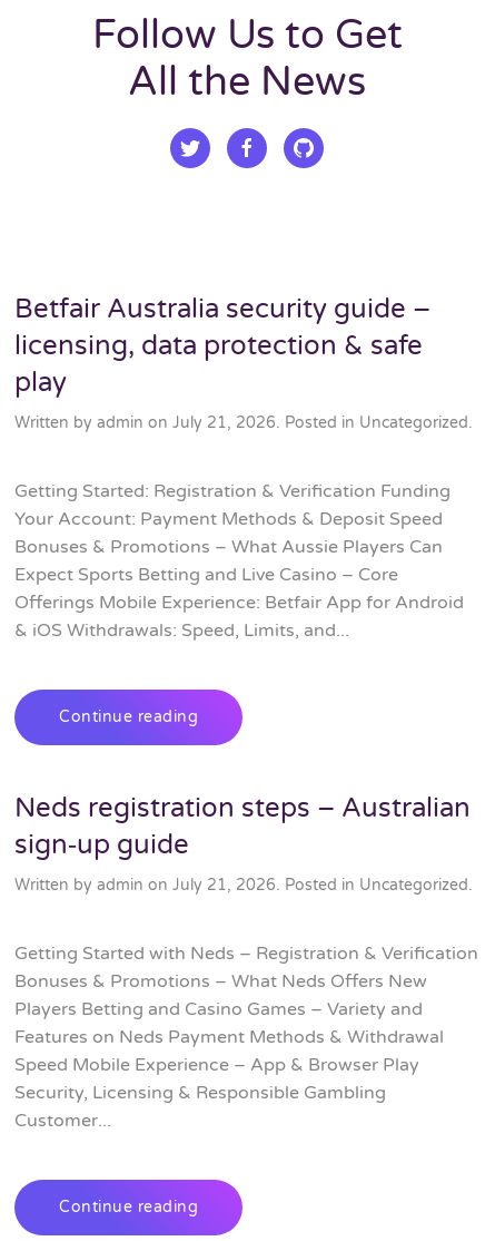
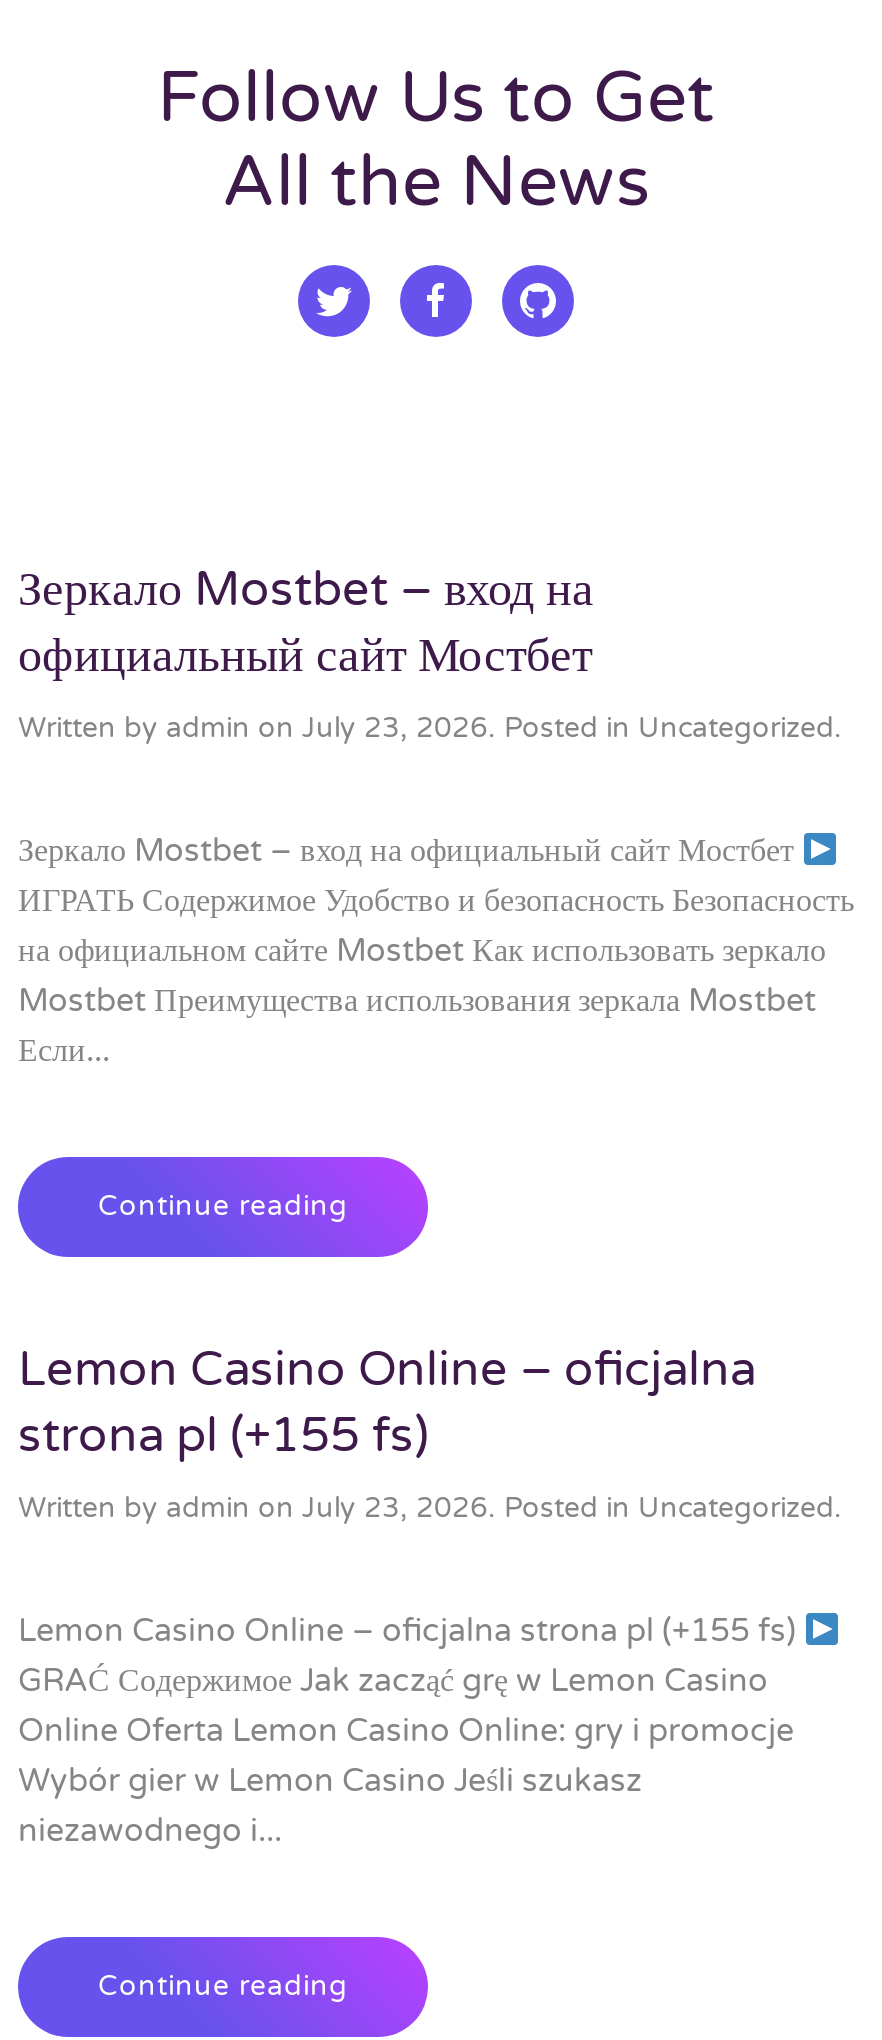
- Betfair Australia security guide –
- licensing, data protection & safe
- play
- Written by admin on July 21, 2026. Posted in Uncategorized.
+ Зеркало Mostbet – вход на
+ официальный сайт Мостбет
+ Written by admin on July 23, 2026. Posted in Uncategorized.

- Getting Started: Registration & Verification Funding
- Your Account: Payment Methods & Deposit Speed
- Bonuses & Promotions – What Aussie Players Can
- Expect Sports Betting and Live Casino – Core
- Offerings Mobile Experience: Betfair App for Android
- & iOS Withdrawals: Speed, Limits, and...
+ Зеркало Mostbet – вход на официальный сайт Мостбет
+ ИГРАТЬ Содержимое Удобство и безопасность Безопасность
+ на официальном сайте Mostbet Как использовать зеркало
+ Mostbet Преимущества использования зеркала Mostbet
+ Если...

- Neds registration steps – Australian
- sign‑up guide
- Written by admin on July 21, 2026. Posted in Uncategorized.
+ Lemon Casino Online – oficjalna
+ strona pl (+155 fs)
+ Written by admin on July 23, 2026. Posted in Uncategorized.

- Getting Started with Neds – Registration & Verification
- Bonuses & Promotions – What Neds Offers New
- Players Betting and Casino Games – Variety and
- Features on Neds Payment Methods & Withdrawal
- Speed Mobile Experience – App & Browser Play
- Security, Licensing & Responsible Gambling
- Customer...
+ Lemon Casino Online – oficjalna strona pl (+155 fs)
+ GRAĆ Содержимое Jak zacząć grę w Lemon Casino
+ Online Oferta Lemon Casino Online: gry i promocje
+ Wybór gier w Lemon Casino Jeśli szukasz
+ niezawodnego i...
